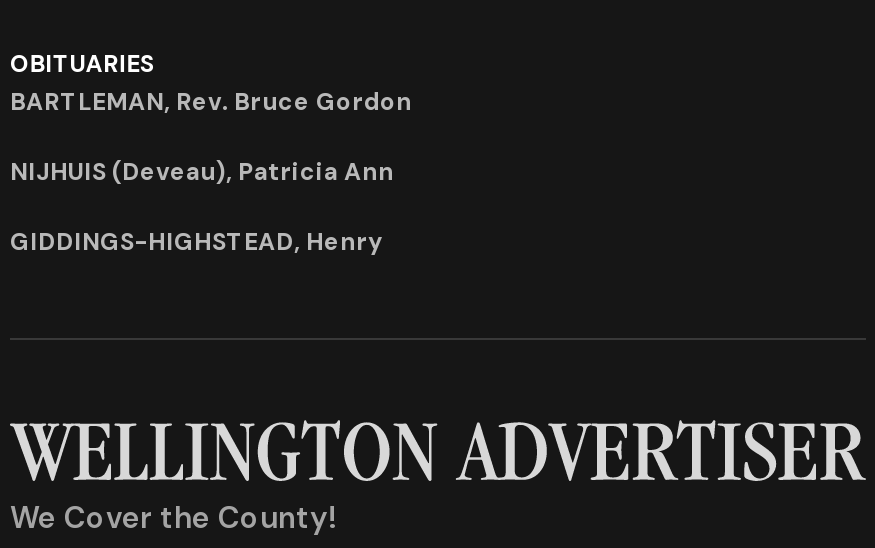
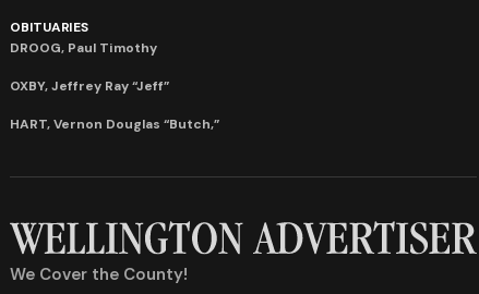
- BARTLEMAN, Rev. Bruce Gordon
+ DROOG, Paul Timothy

- NIJHUIS (Deveau), Patricia Ann
+ OXBY, Jeffrey Ray “Jeff”

- GIDDINGS-HIGHSTEAD, Henry
+ HART, Vernon Douglas “Butch,”
